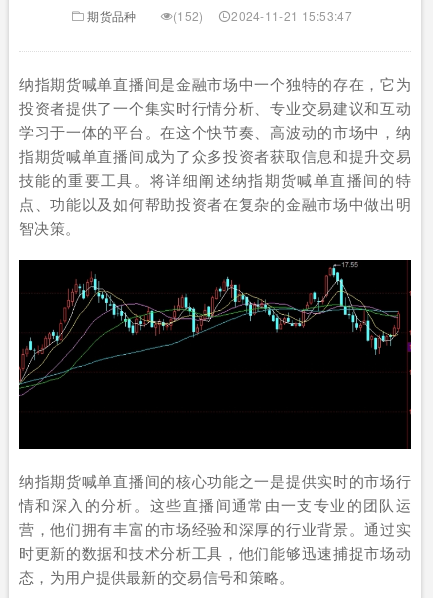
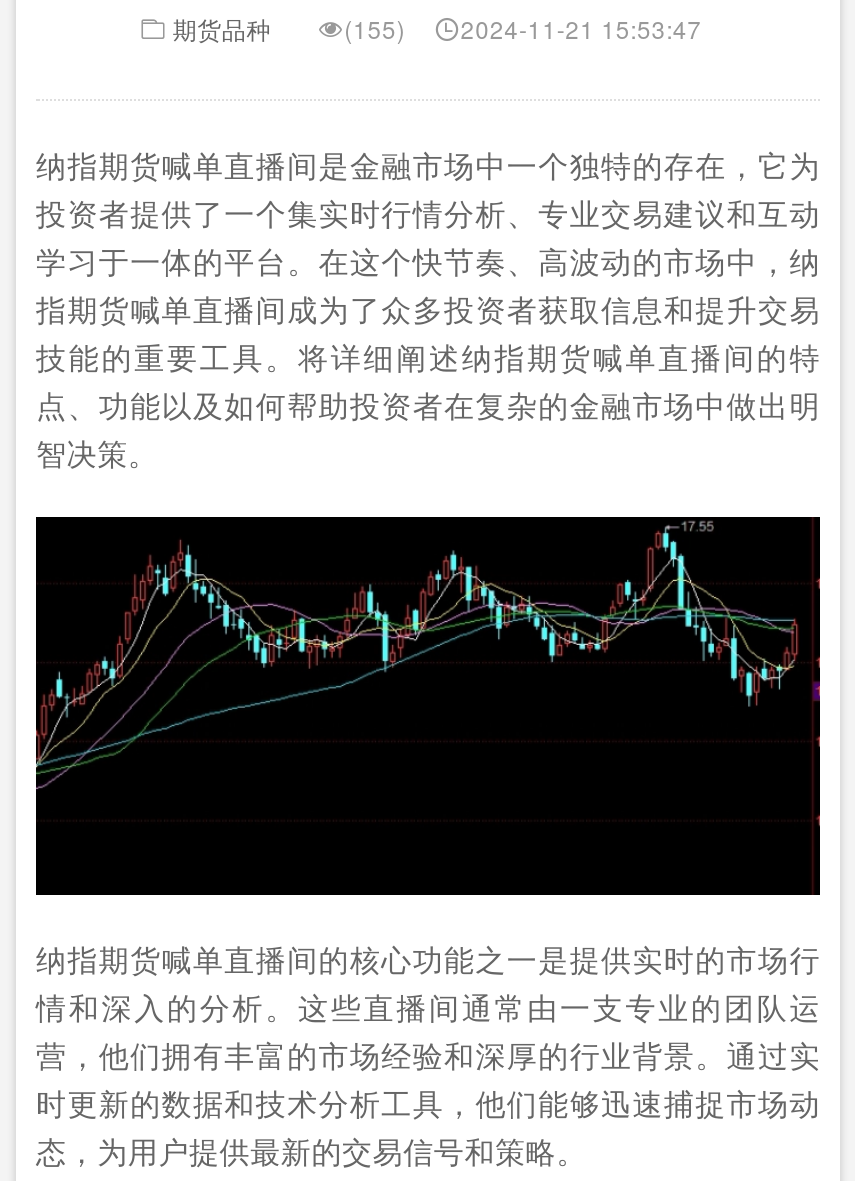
- (152) 2024-11-21 15:53:47
+ (155) 2024-11-21 15:53:47
